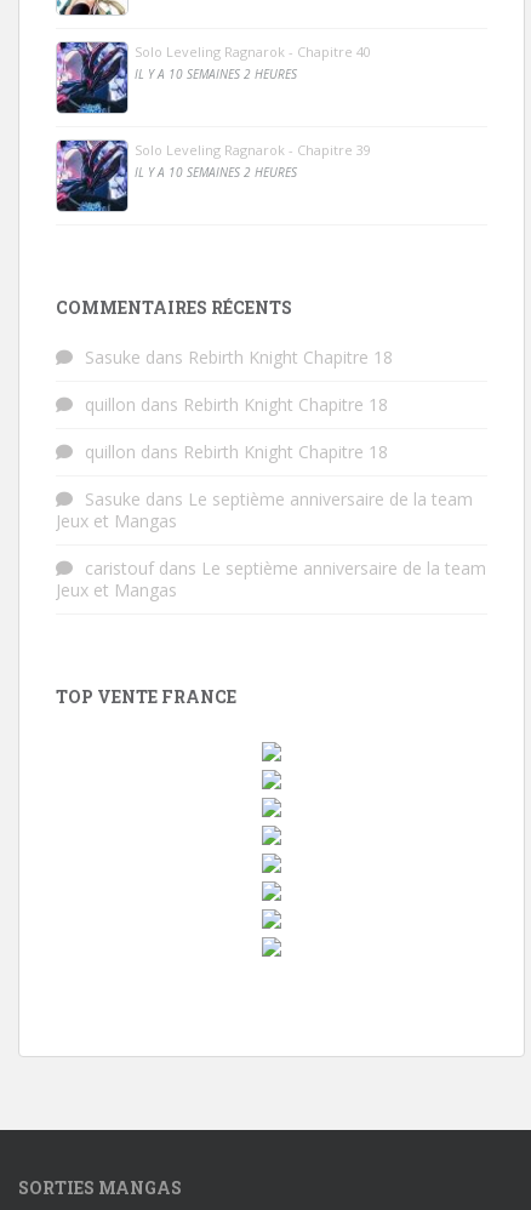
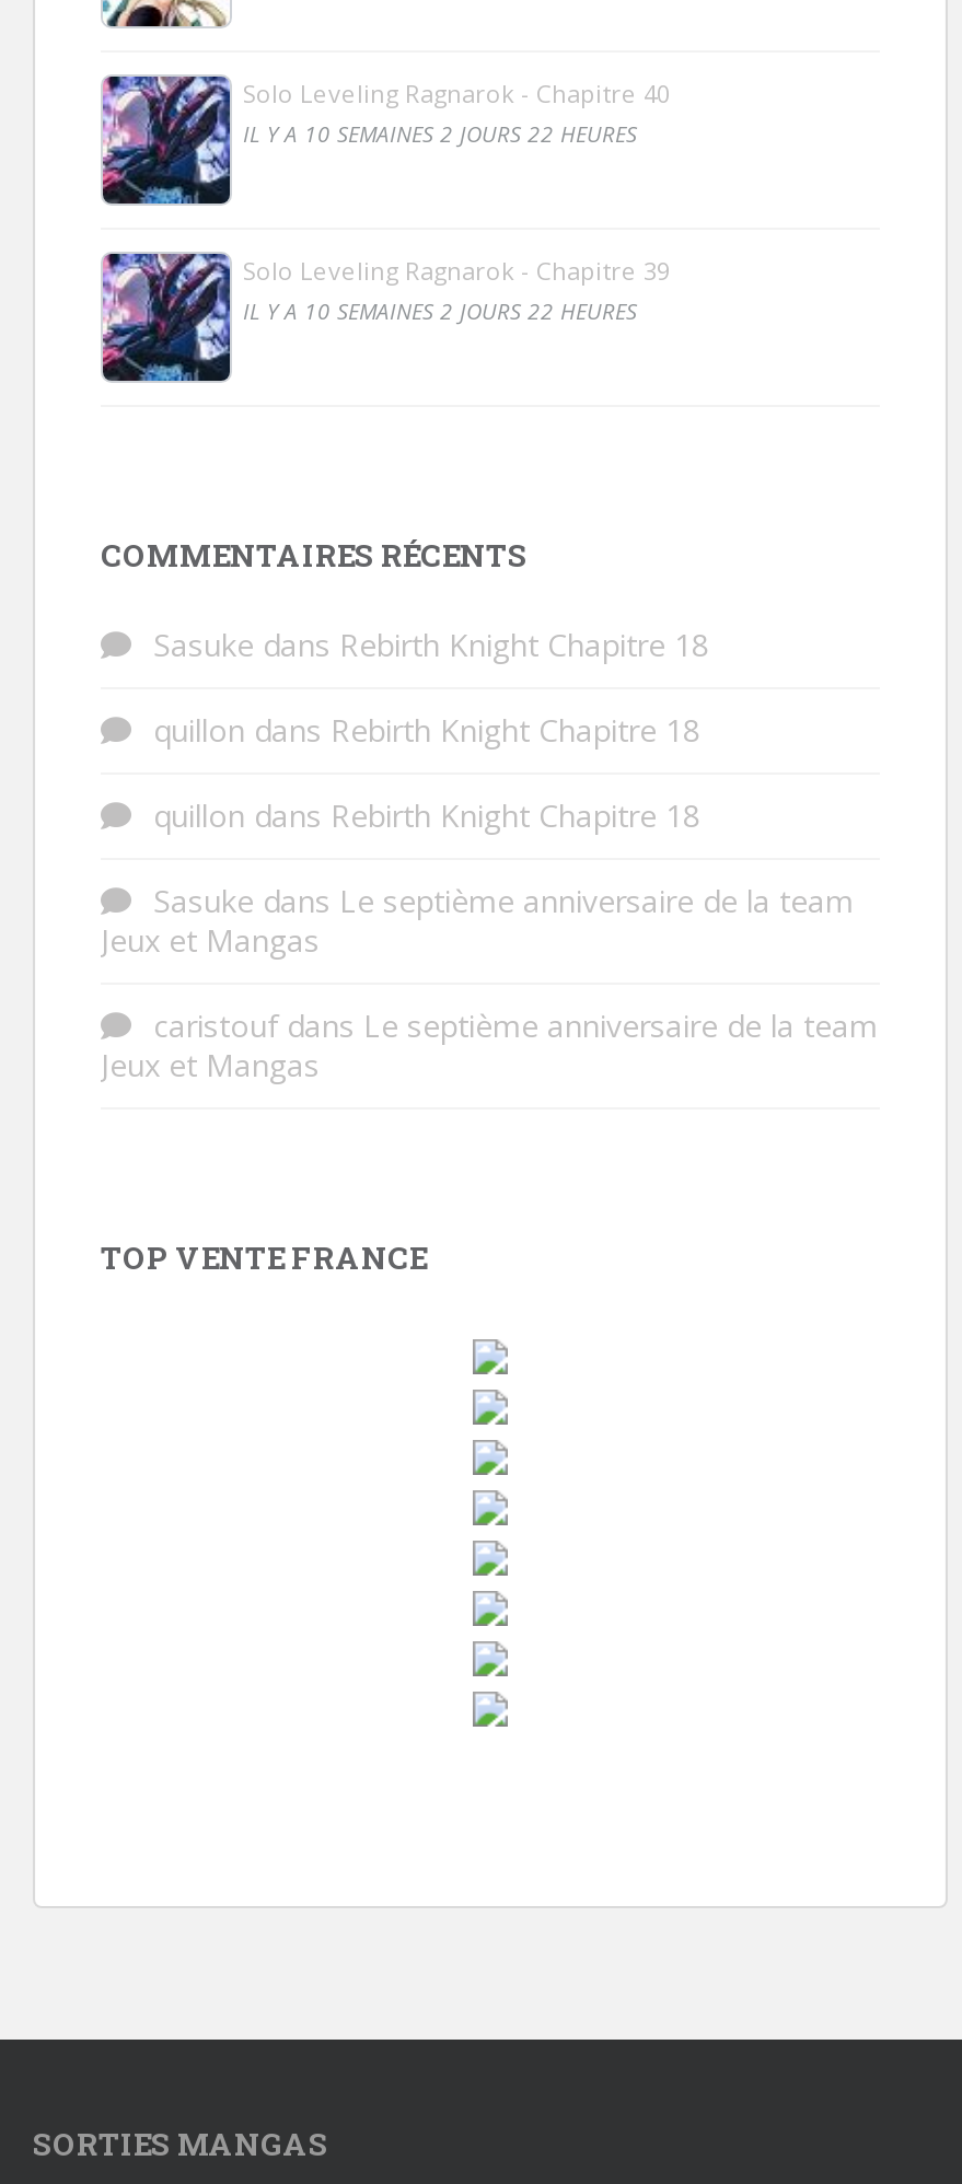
- IL Y A 10 SEMAINES 2 HEURES
+ IL Y A 10 SEMAINES 2 JOURS 22 HEURES

- IL Y A 10 SEMAINES 2 HEURES
+ IL Y A 10 SEMAINES 2 JOURS 22 HEURES
